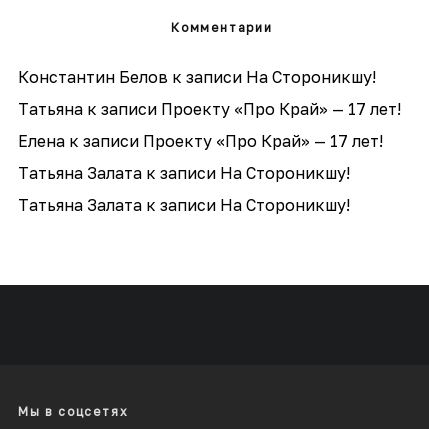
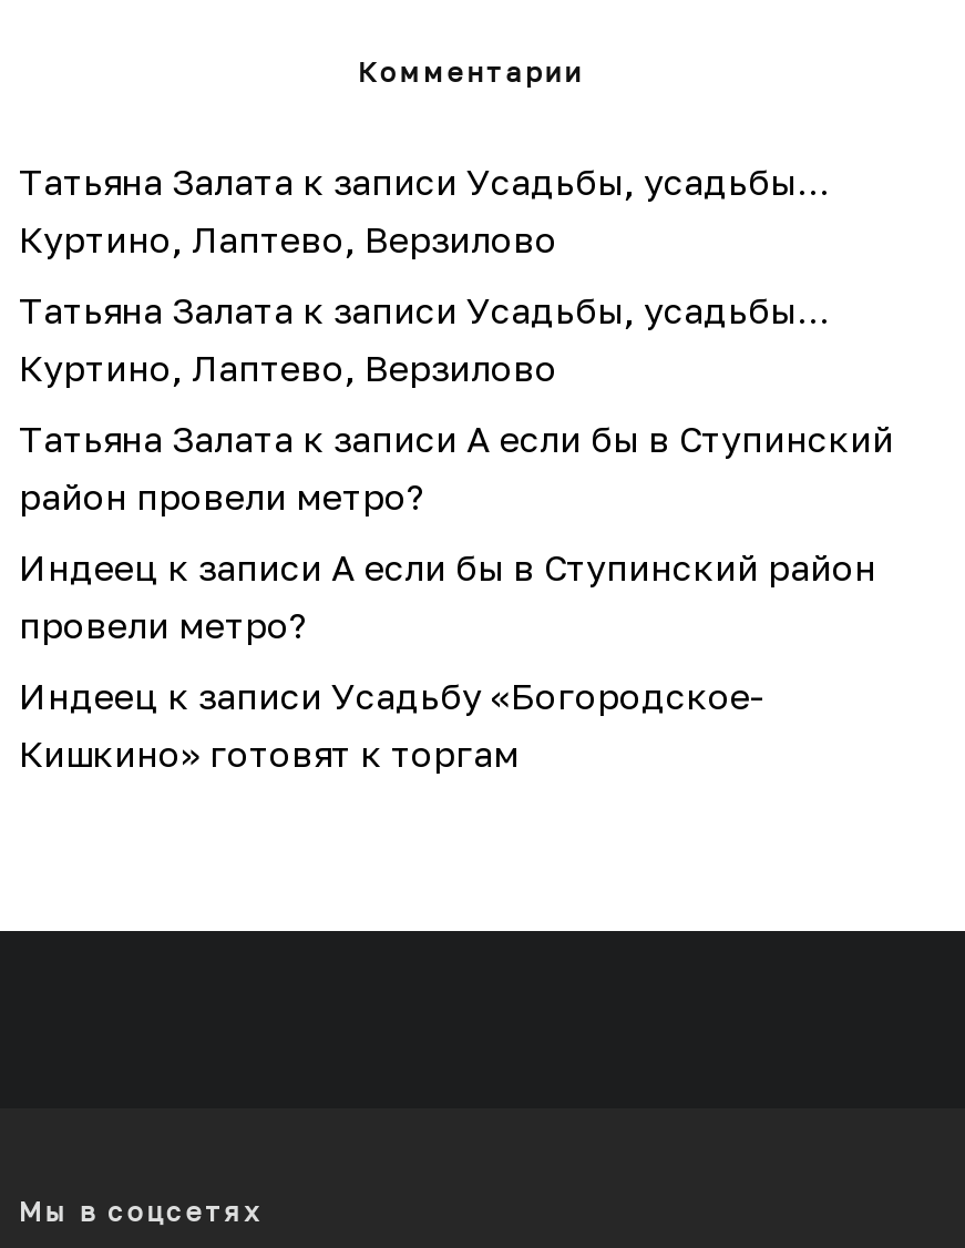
- Константин Белов к записи На Стороникшу!
- Татьяна к записи Проекту «Про Край» — 17 лет!
- Елена к записи Проекту «Про Край» — 17 лет!
- Татьяна Залата к записи На Стороникшу!
- Татьяна Залата к записи На Стороникшу!
+ Татьяна Залата к записи Усадьбы, усадьбы…
+ Куртино, Лаптево, Верзилово
+ Татьяна Залата к записи Усадьбы, усадьбы…
+ Куртино, Лаптево, Верзилово
+ Татьяна Залата к записи А если бы в Ступинский
+ район провели метро?
+ Индеец к записи А если бы в Ступинский район
+ провели метро?
+ Индеец к записи Усадьбу «Богородское-
+ Кишкино» готовят к торгам
